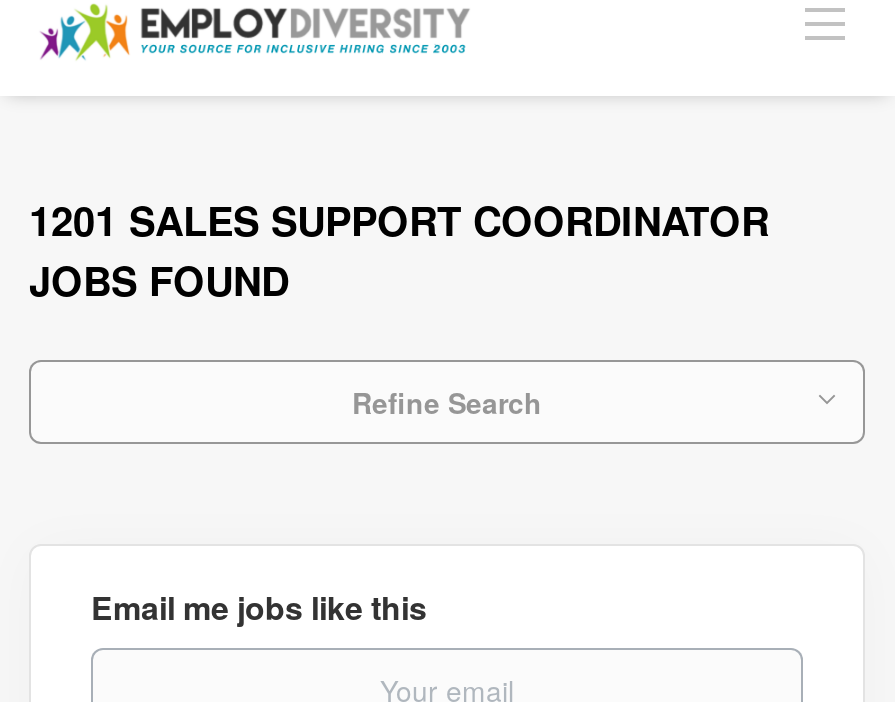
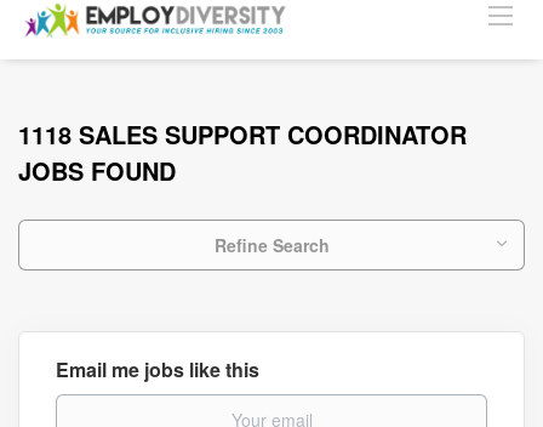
- 1201 SALES SUPPORT COORDINATOR
+ 1118 SALES SUPPORT COORDINATOR
